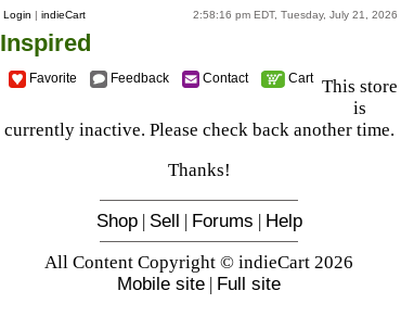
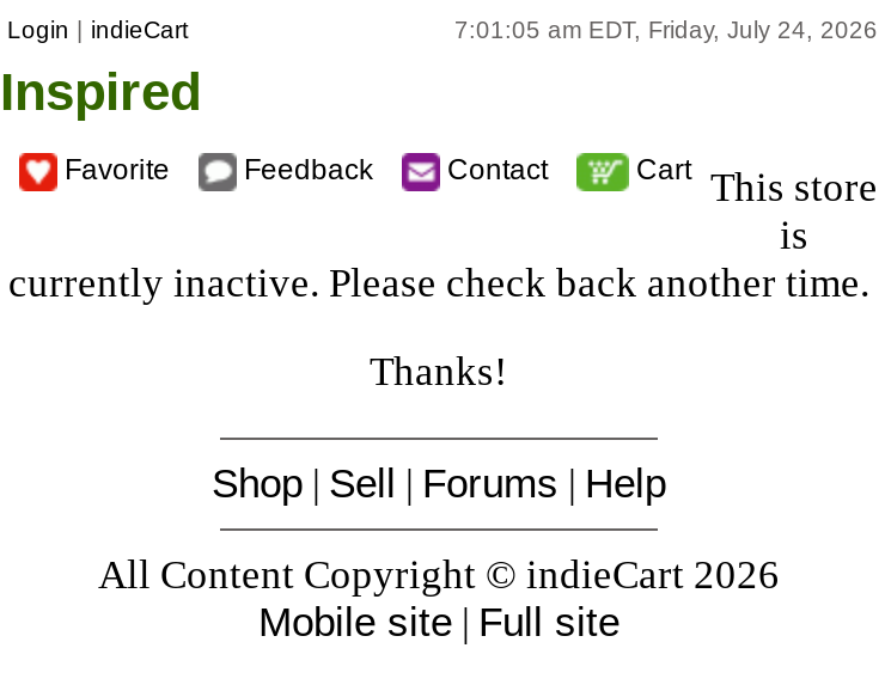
- 2:58:16 pm EDT, Tuesday, July 21, 2026
+ 7:01:05 am EDT, Friday, July 24, 2026
